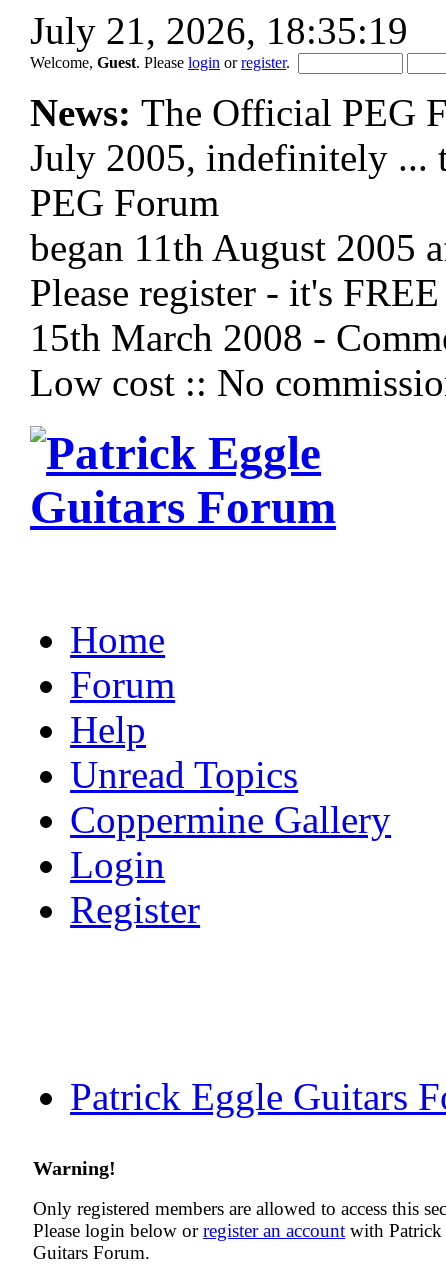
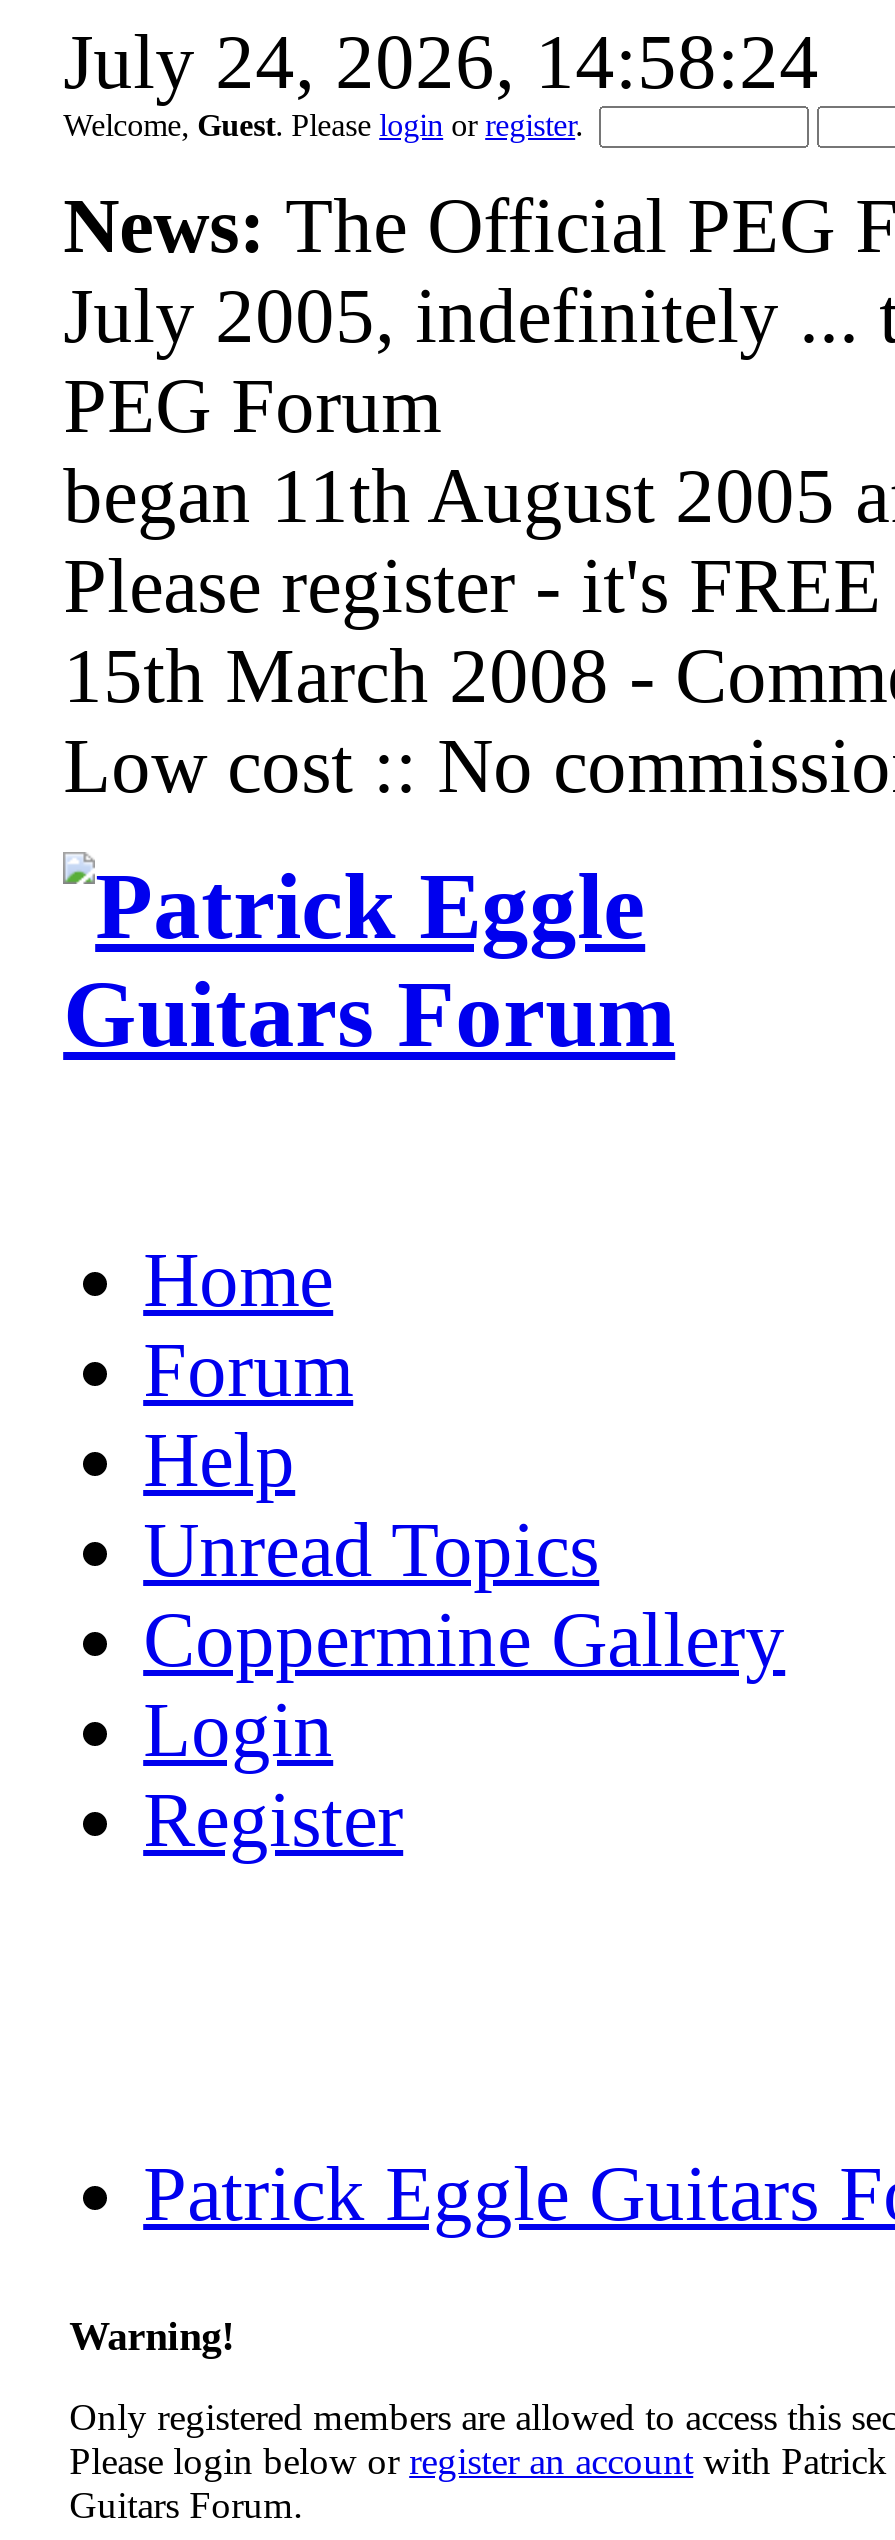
- July 21, 2026, 18:35:19
+ July 24, 2026, 14:58:24
